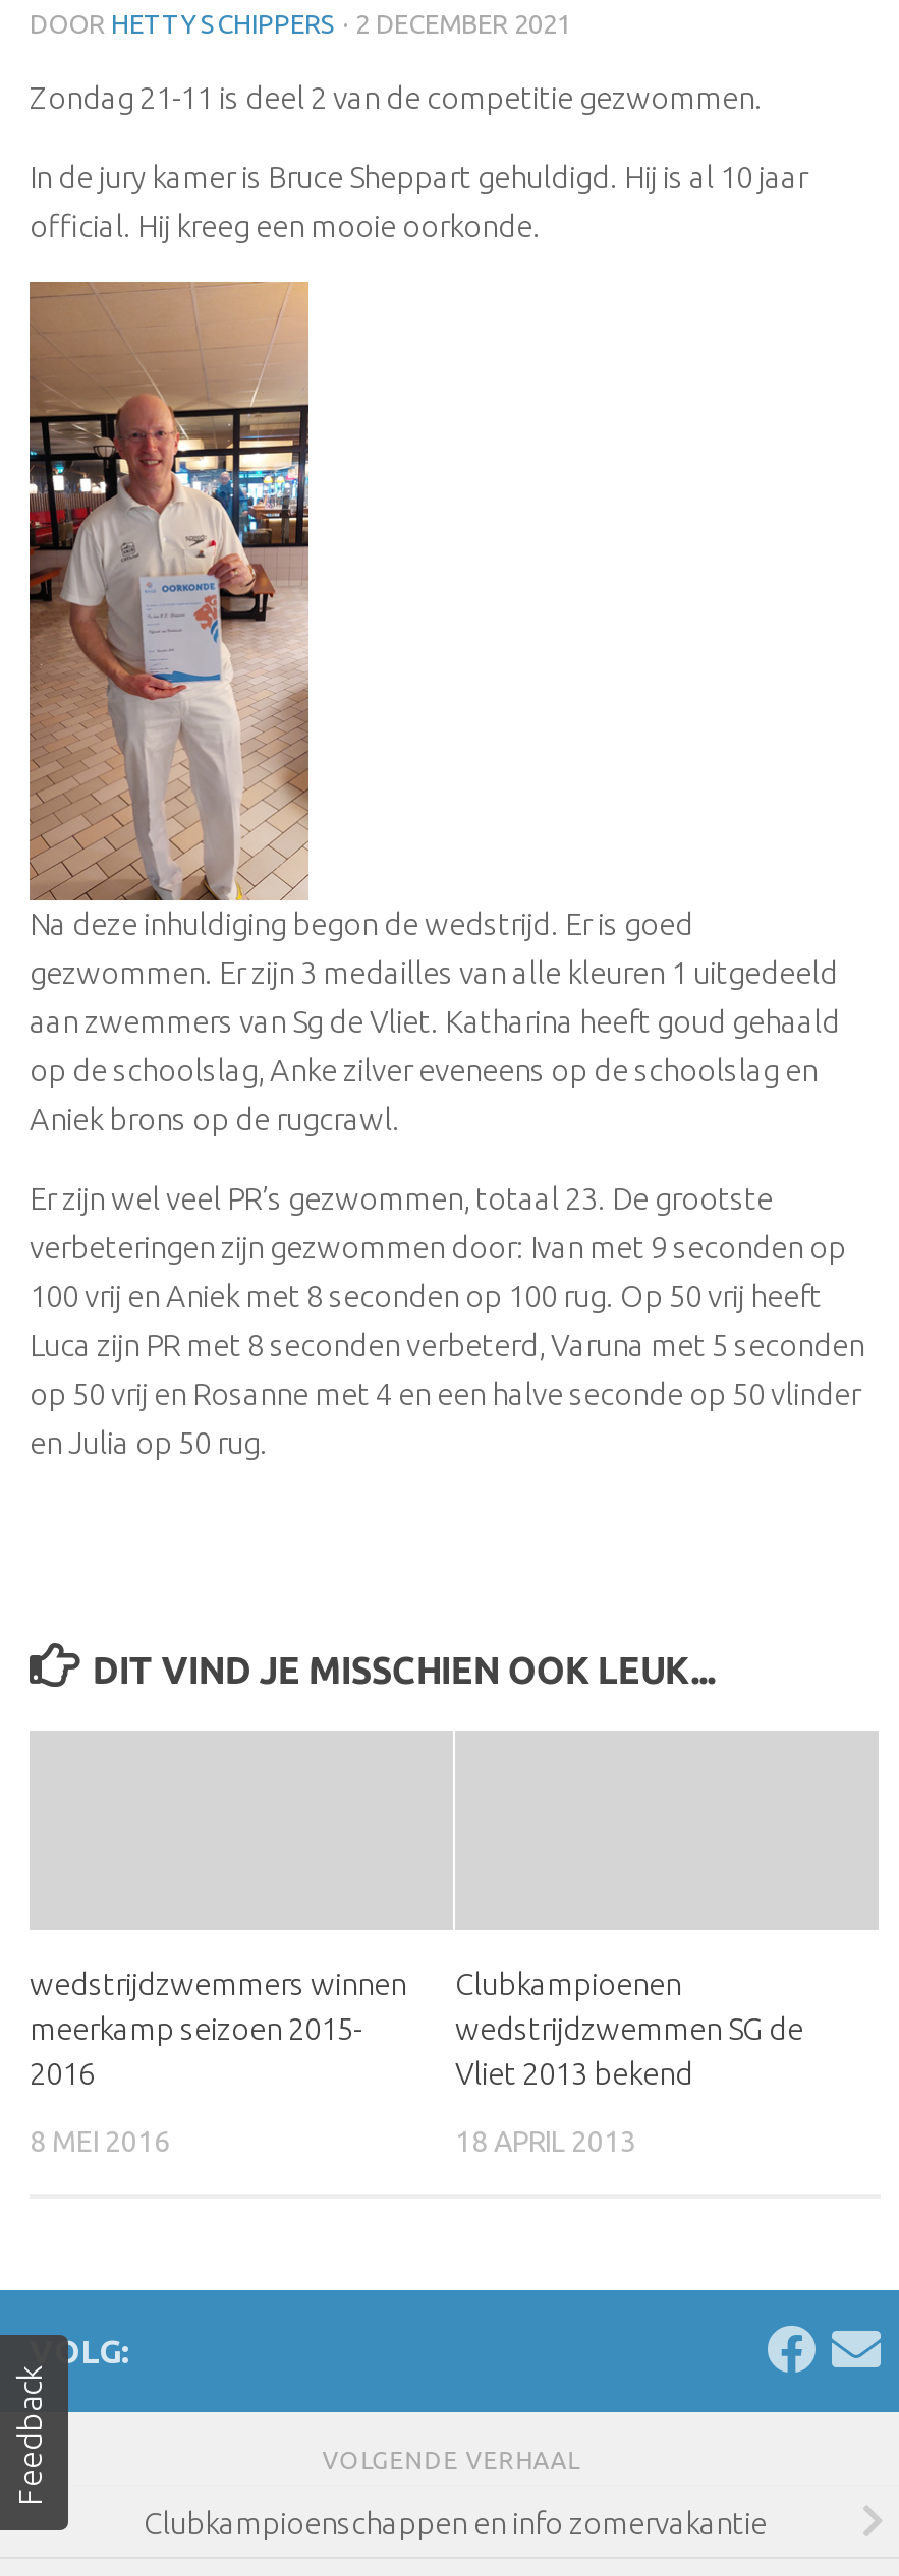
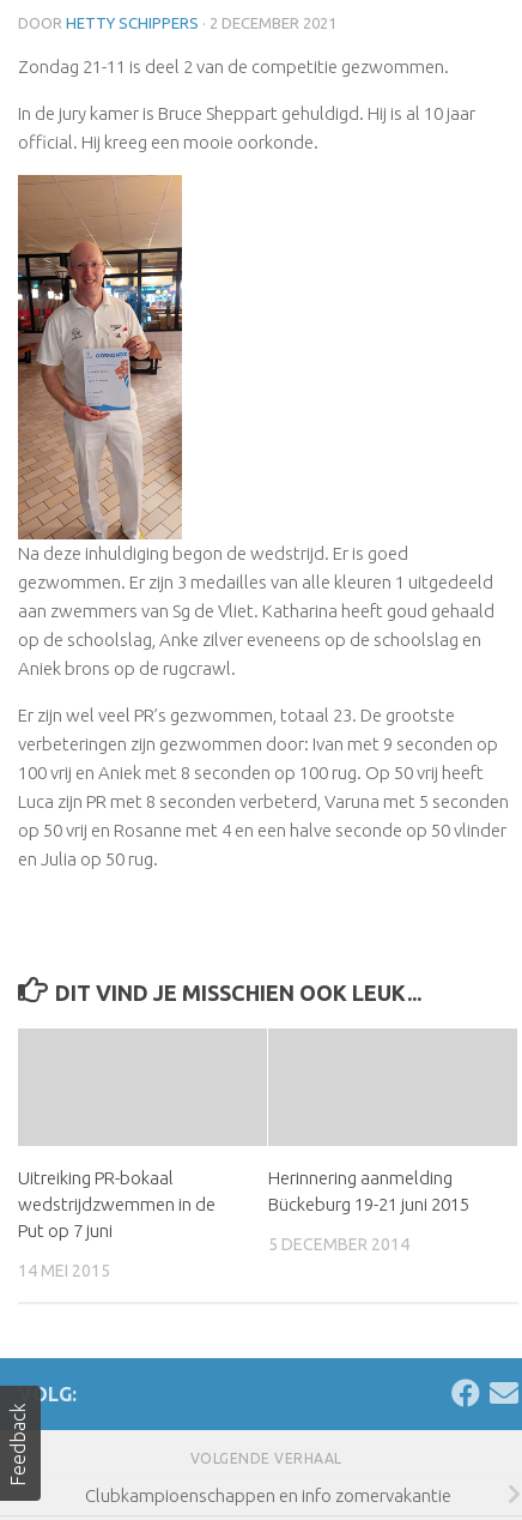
- wedstrijdzwemmers winnen
- meerkamp seizoen 2015-
- 2016
+ Uitreiking PR-bokaal
+ wedstrijdzwemmen in de
+ Put op 7 juni

- Clubkampioenen
- wedstrijdzwemmen SG de
- Vliet 2013 bekend
+ Herinnering aanmelding
+ Bückeburg 19-21 juni 2015

- 8 MEI 2016
+ 14 MEI 2015

- 18 APRIL 2013
+ 5 DECEMBER 2014
